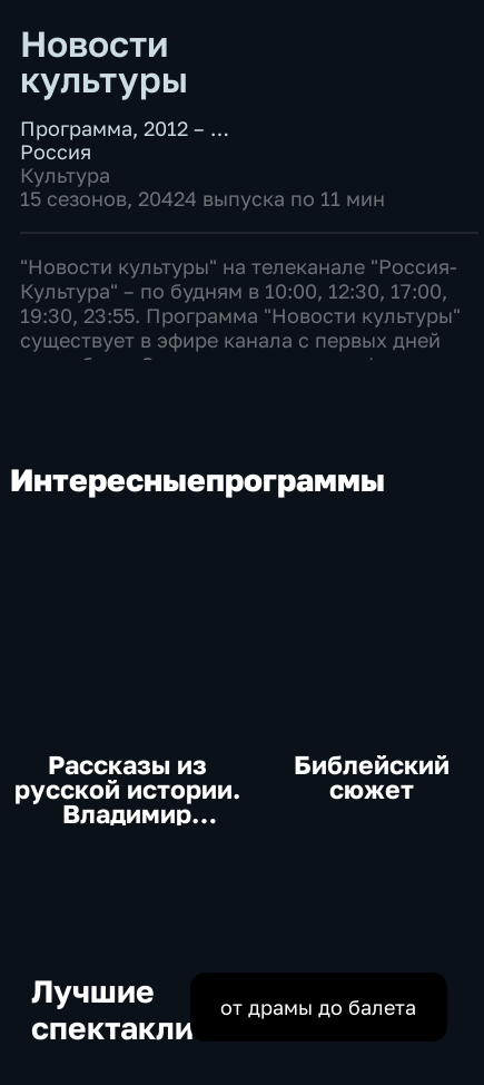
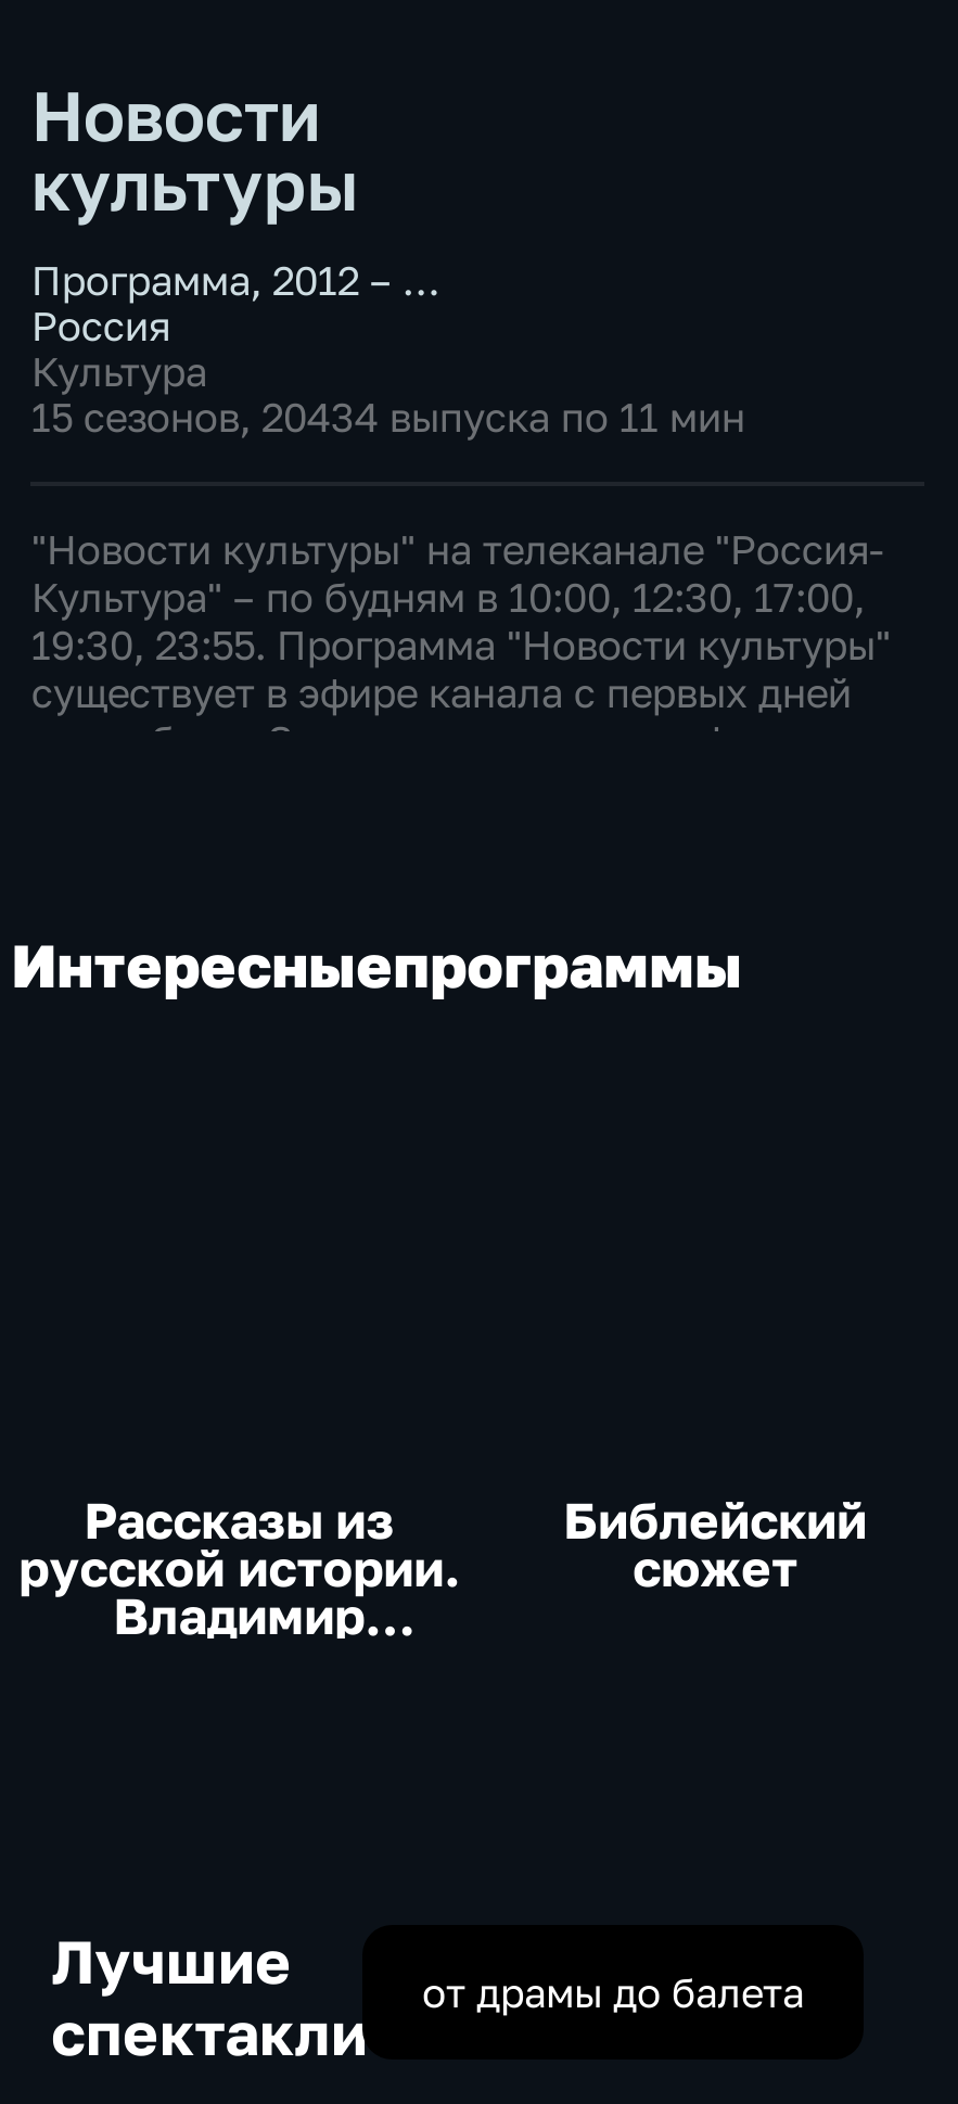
- 15 сезонов, 20424 выпуска по 11 мин
+ 15 сезонов, 20434 выпуска по 11 мин
